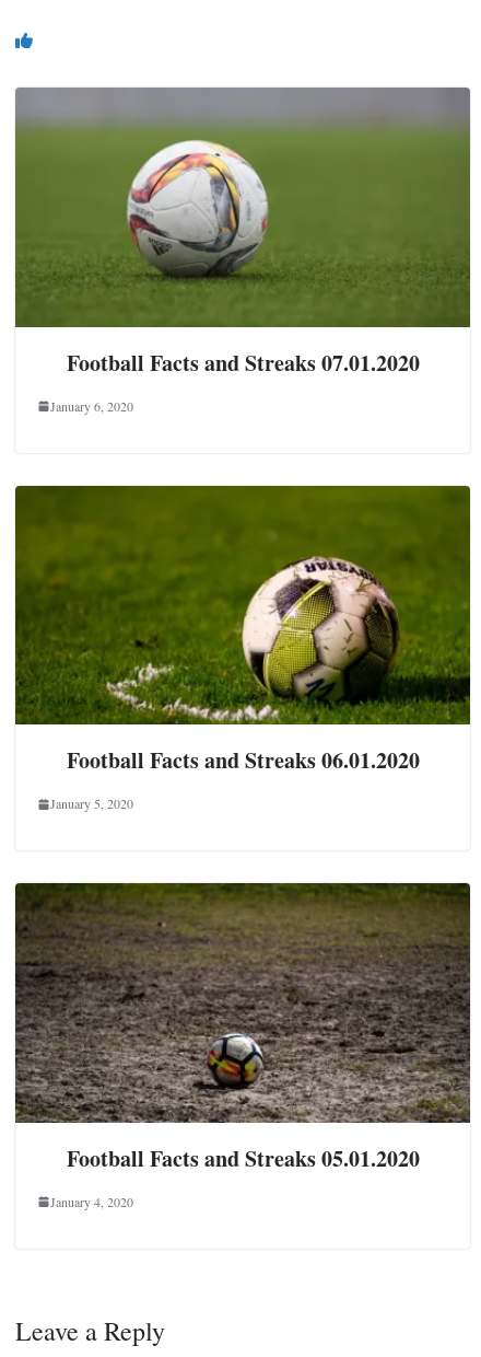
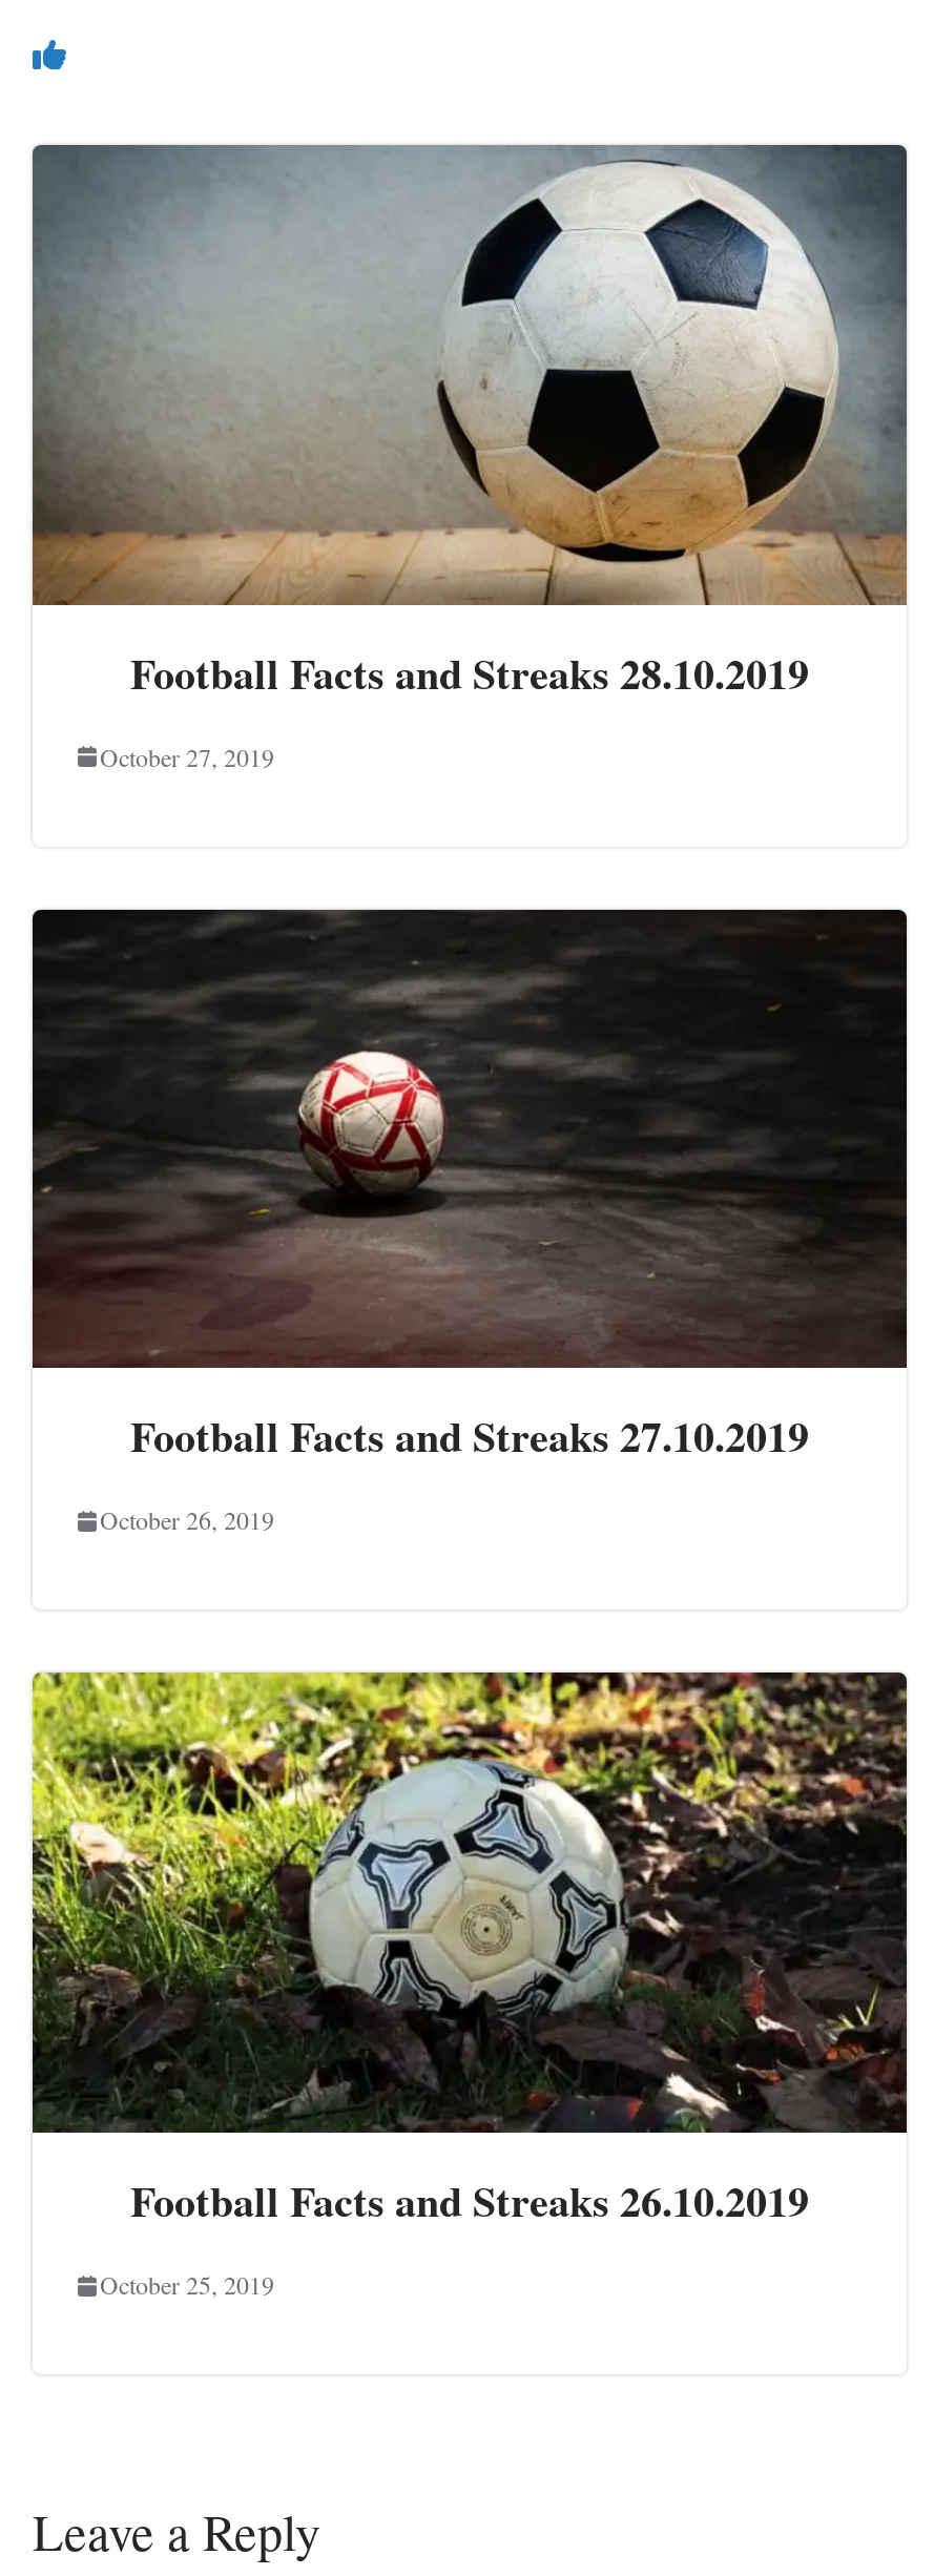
- [image]
- Football Facts and Streaks 07.01.2020
+ [image]
+ Football Facts and Streaks 28.10.2019

- January 6, 2020
+ October 27, 2019

- [image]
- Football Facts and Streaks 06.01.2020
+ [image]
+ Football Facts and Streaks 27.10.2019

- January 5, 2020
+ October 26, 2019

- [image]
- Football Facts and Streaks 05.01.2020
+ [image]
+ Football Facts and Streaks 26.10.2019

- January 4, 2020
+ October 25, 2019
